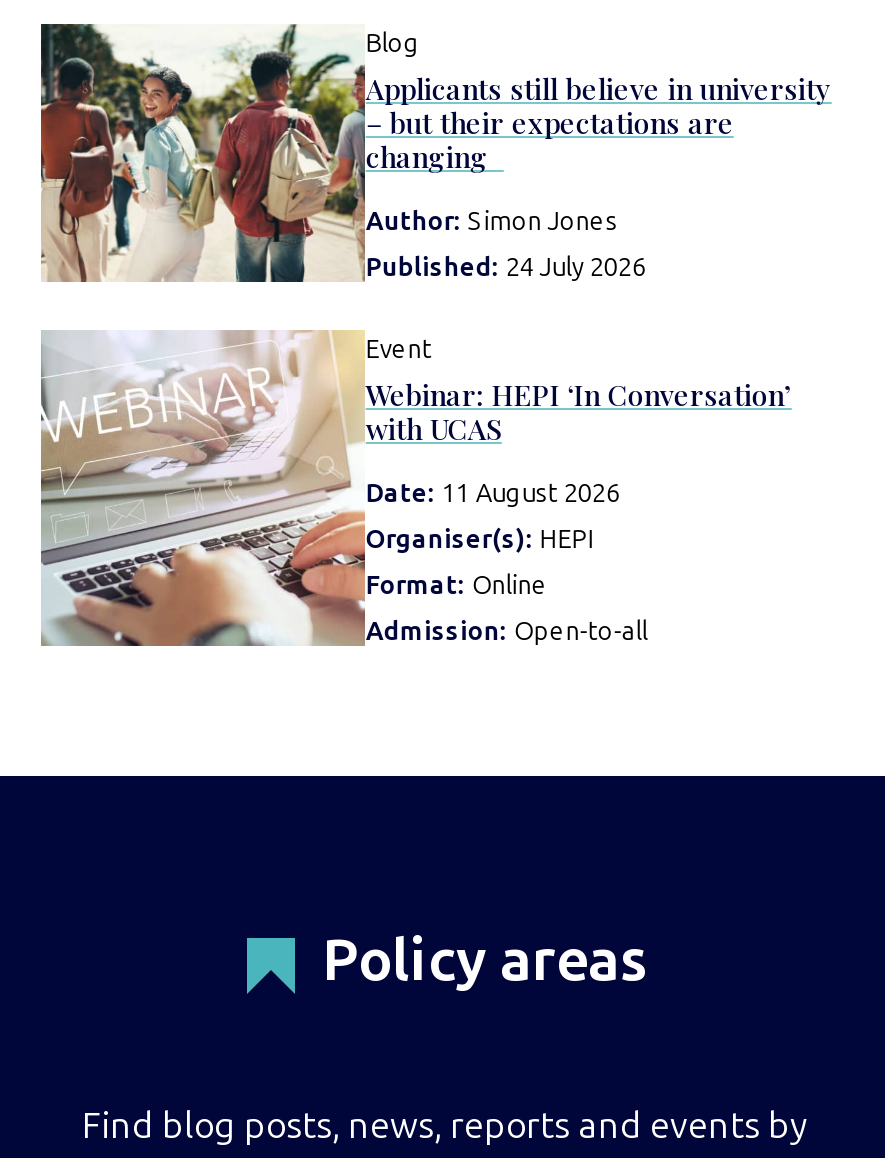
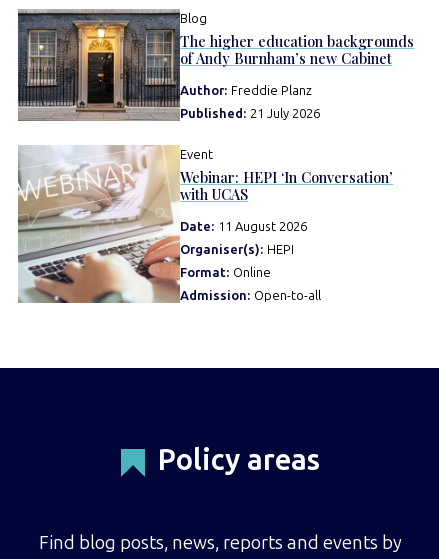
- [image]
- Applicants still believe in university
- – but their expectations are
- changing
+ [image]
+ The higher education backgrounds
+ of Andy Burnham’s new Cabinet

- Author Simon Jones
+ Author Freddie Planz

- Published 24 July 2026
+ Published 21 July 2026
